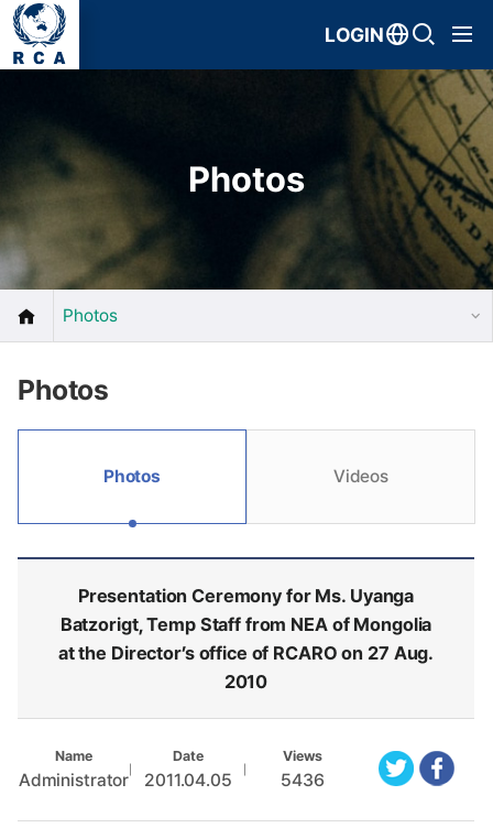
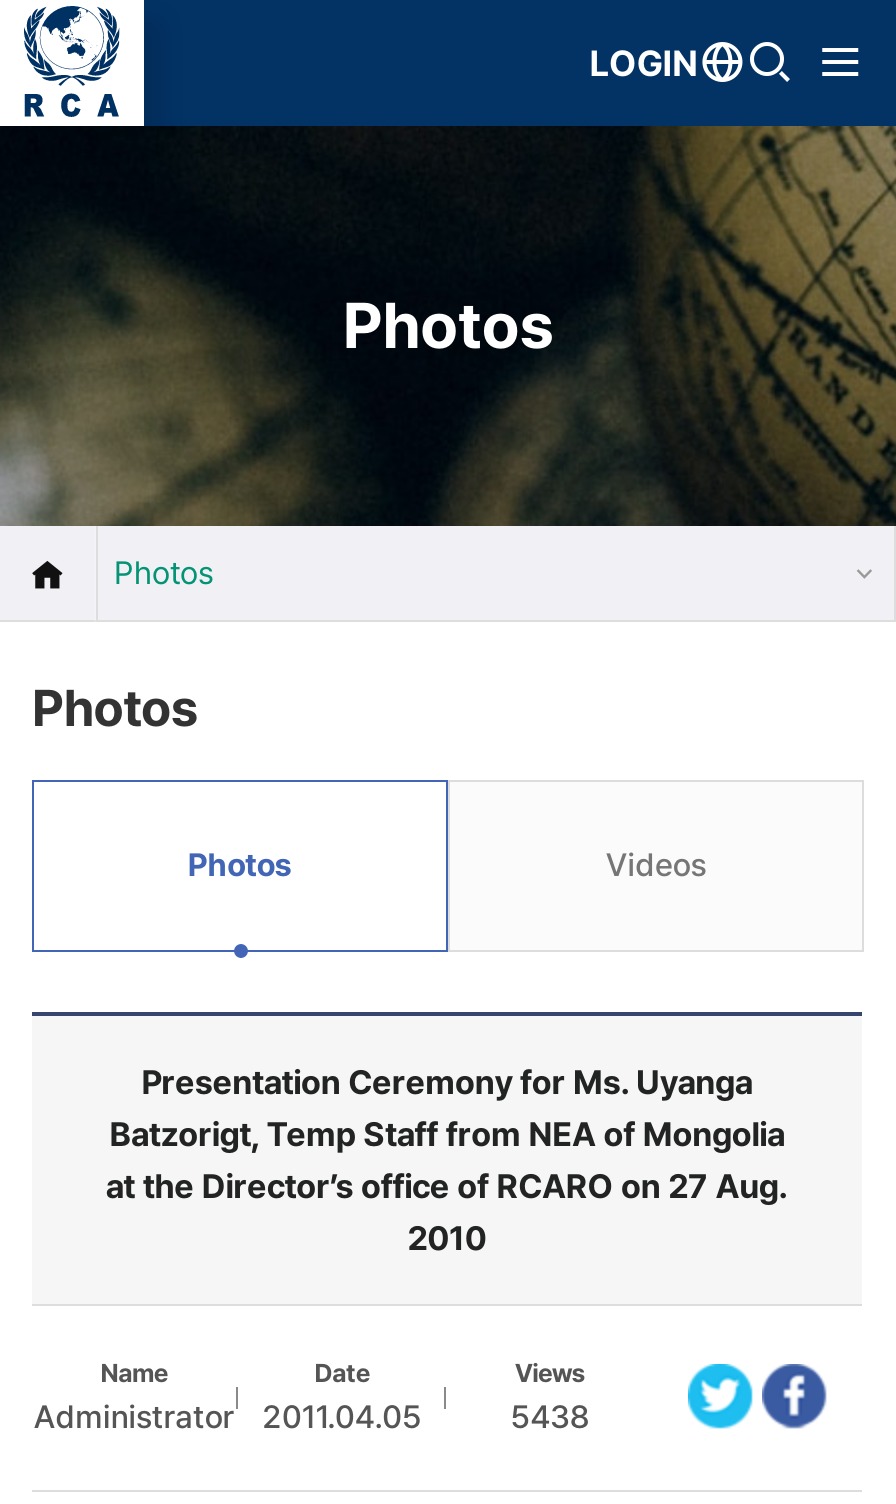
- 5436
+ 5438
